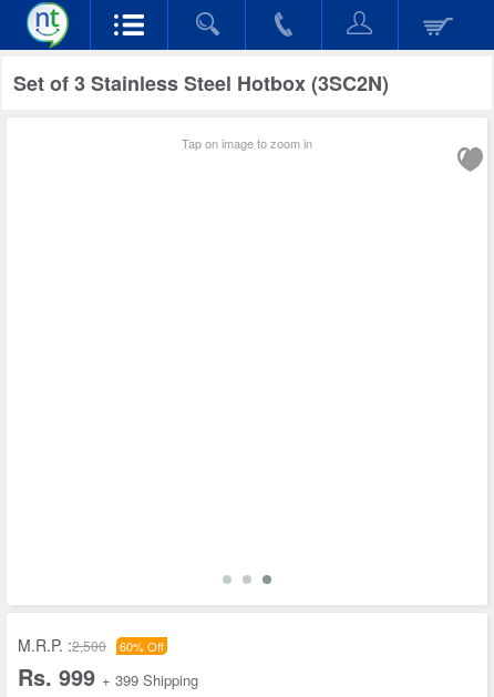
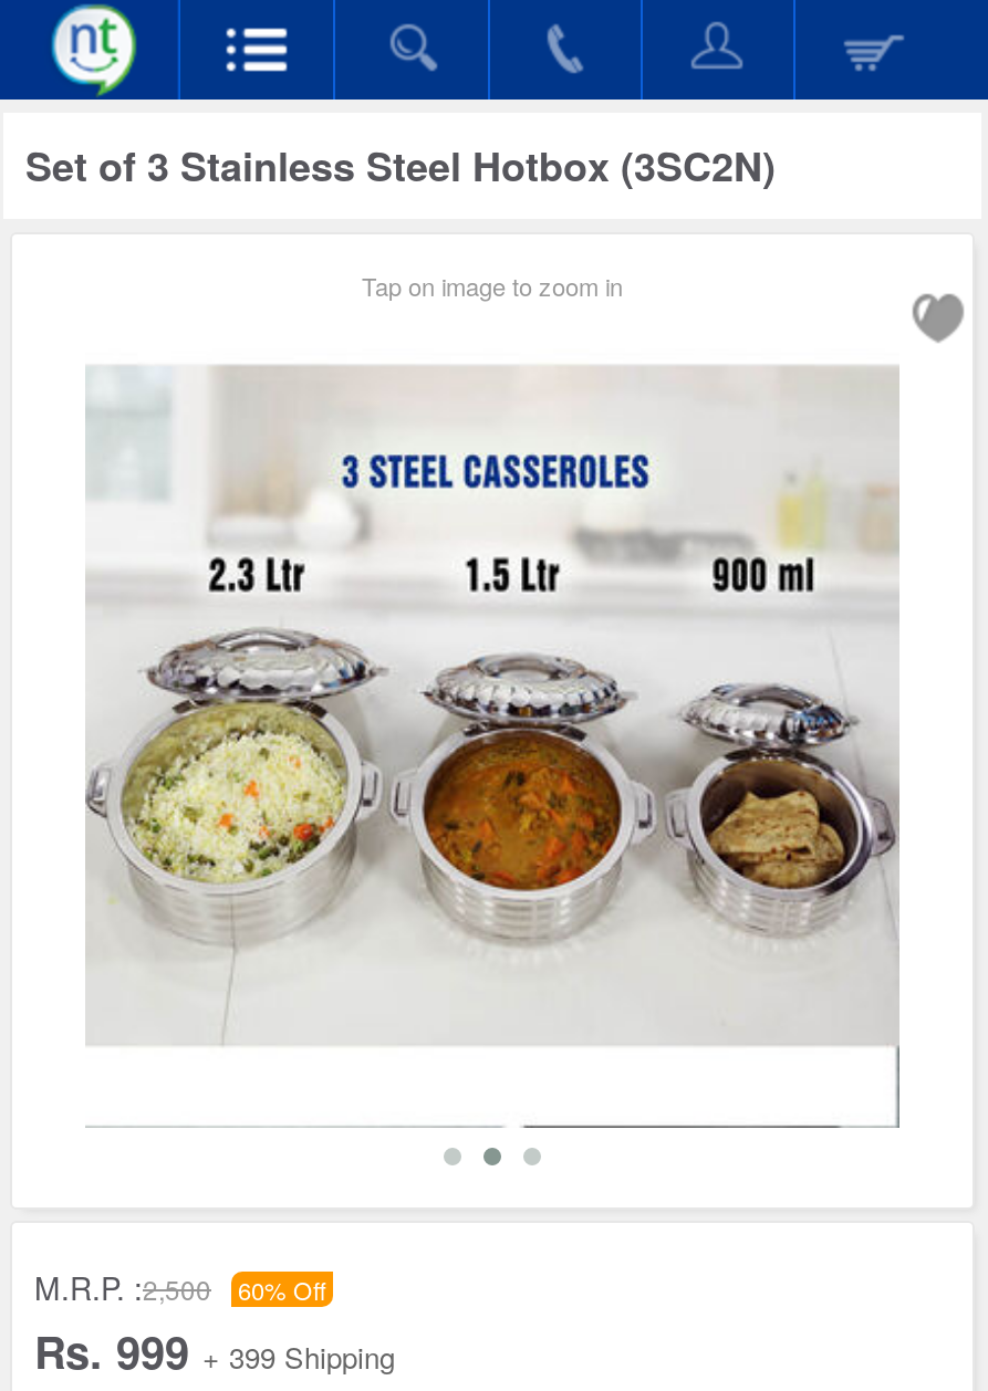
+ [image]
